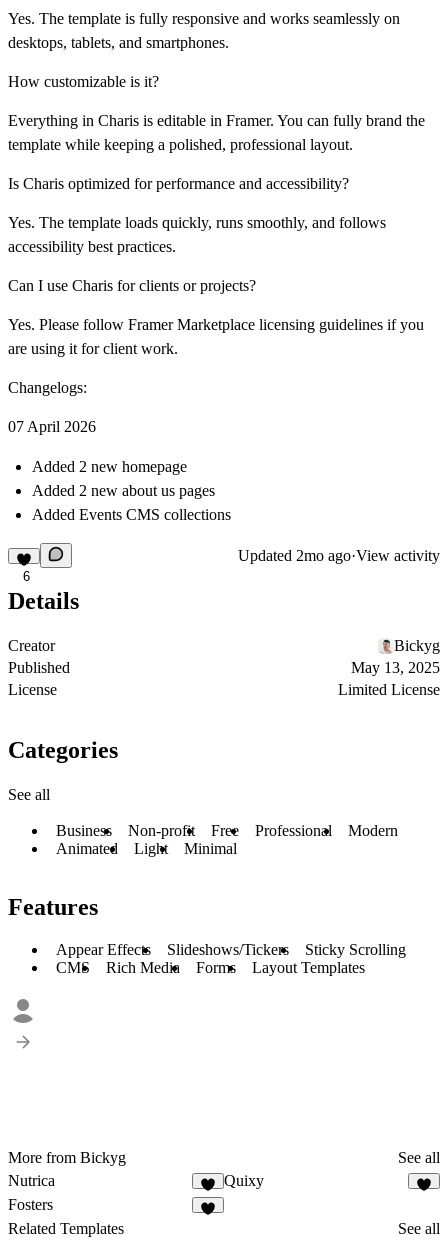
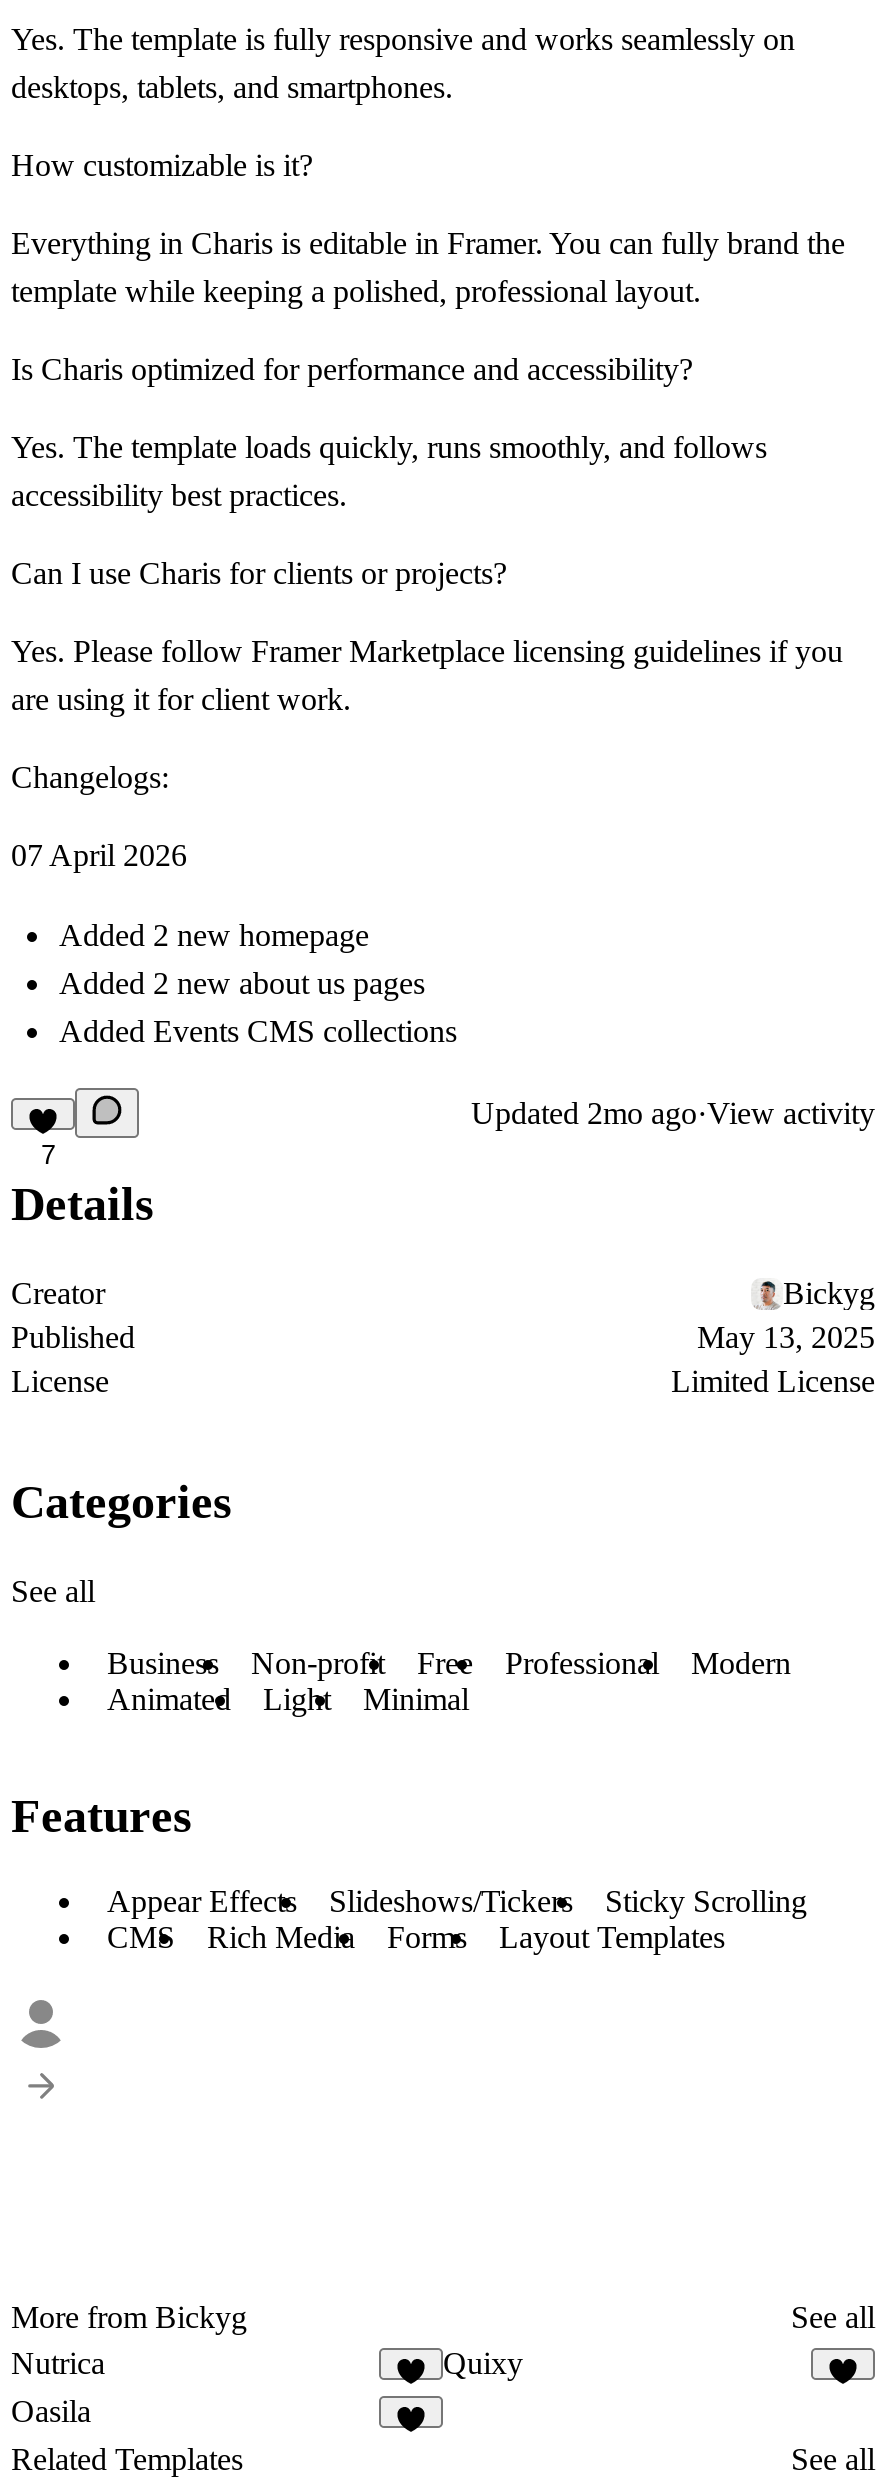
- 6
+ 7

- Fosters
+ Oasila
